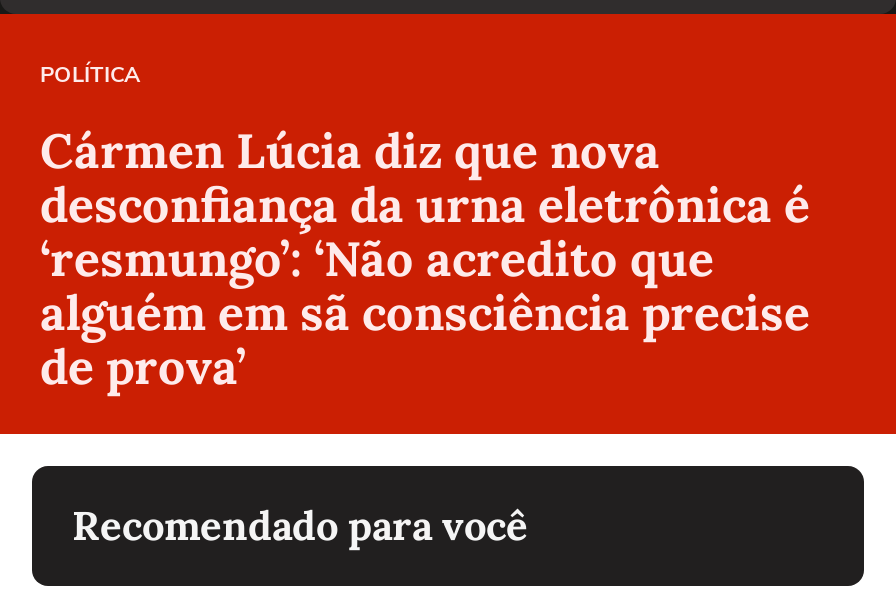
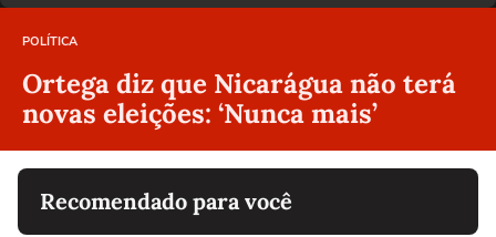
- Cármen Lúcia diz que nova
- desconfiança da urna eletrônica é
- ‘resmungo’: ‘Não acredito que
- alguém em sã consciência precise
- de prova’
+ Ortega diz que Nicarágua não terá
+ novas eleições: ‘Nunca mais’
